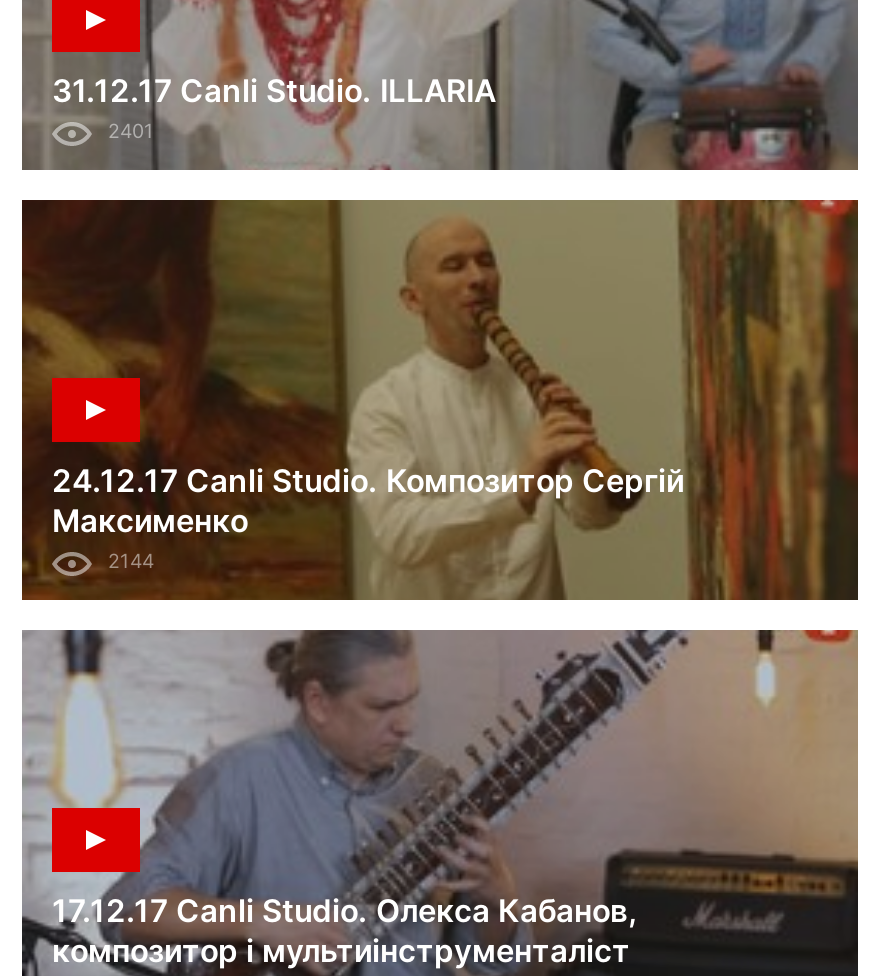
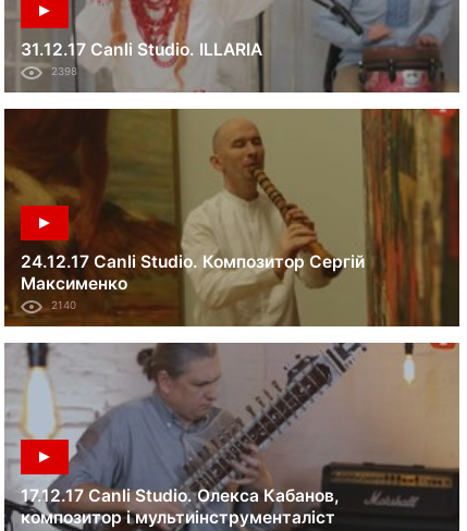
- 2401
+ 2398

- 2144
+ 2140
